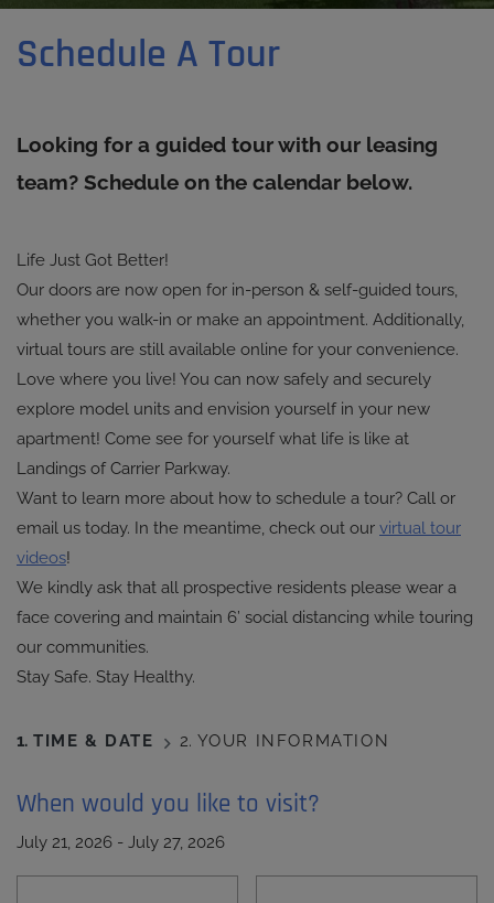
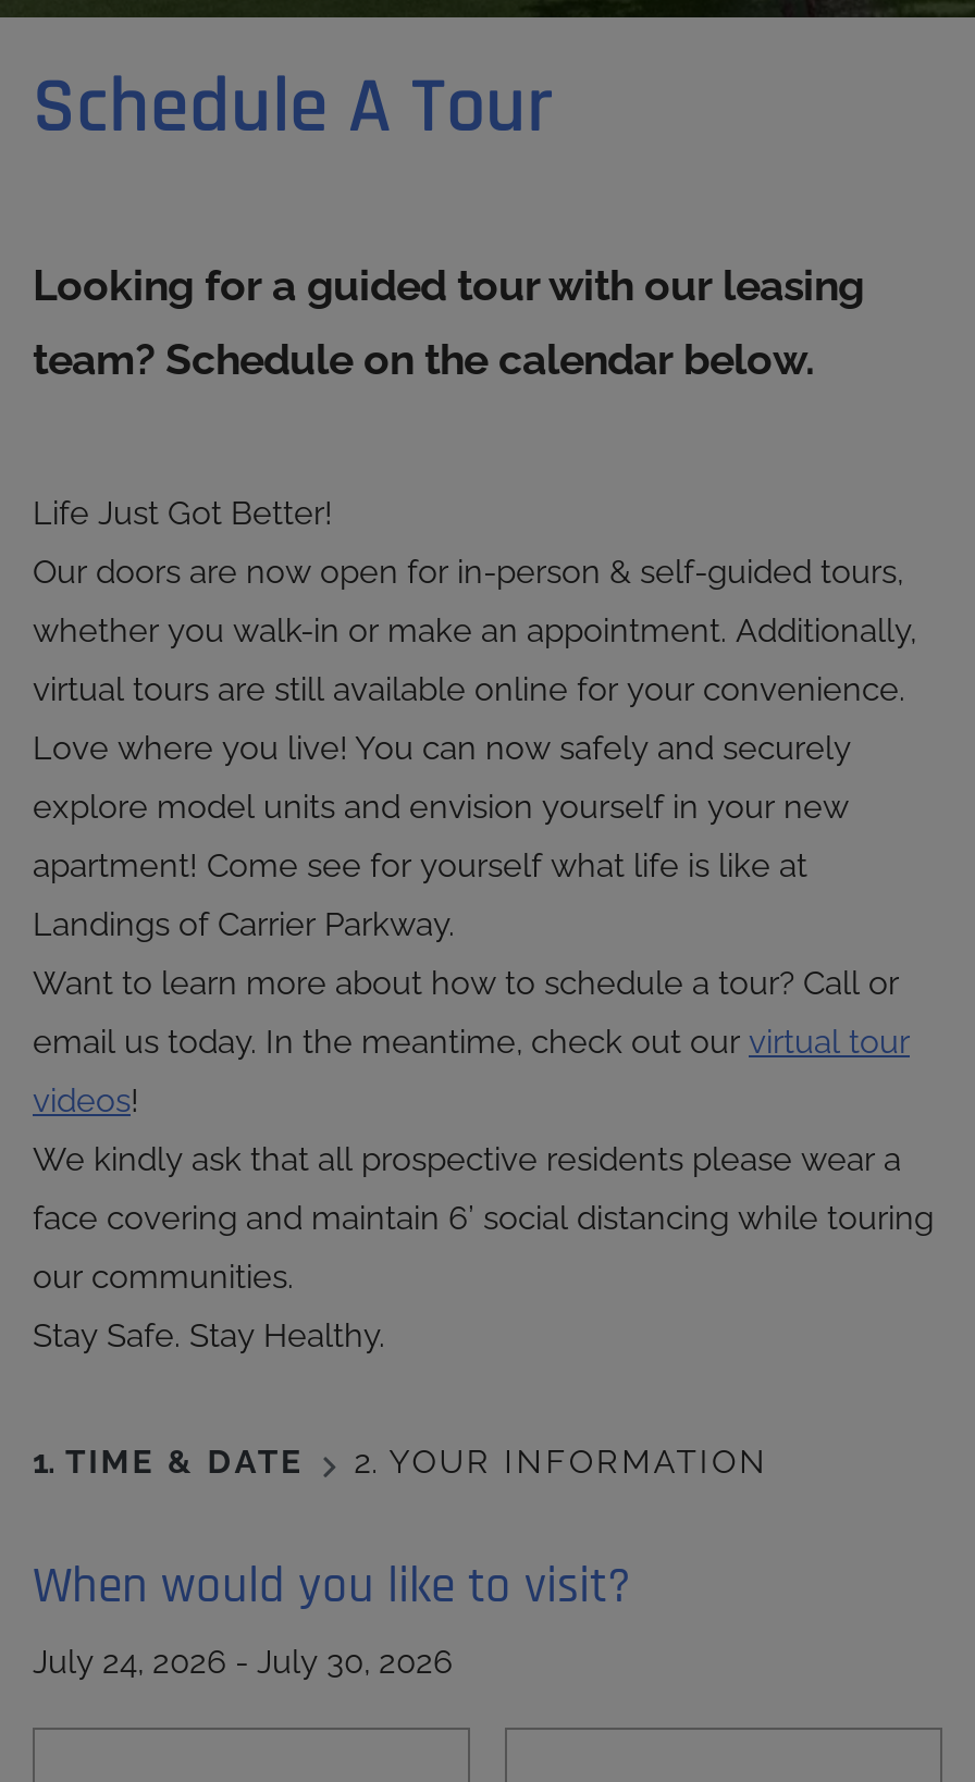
- July 21, 2026 - July 27, 2026
+ July 24, 2026 - July 30, 2026
